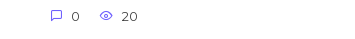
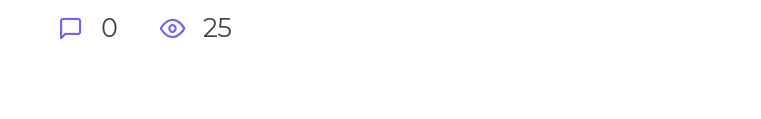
- 20
+ 25
